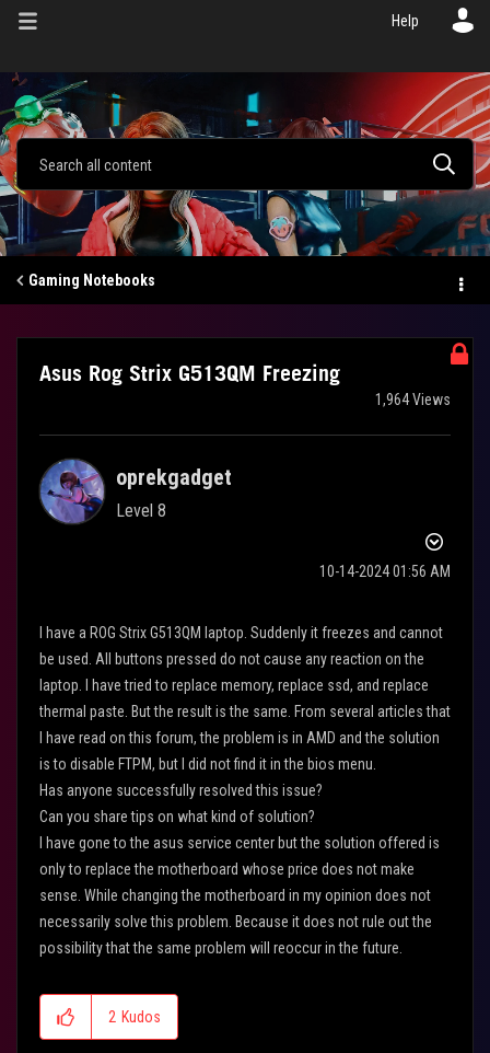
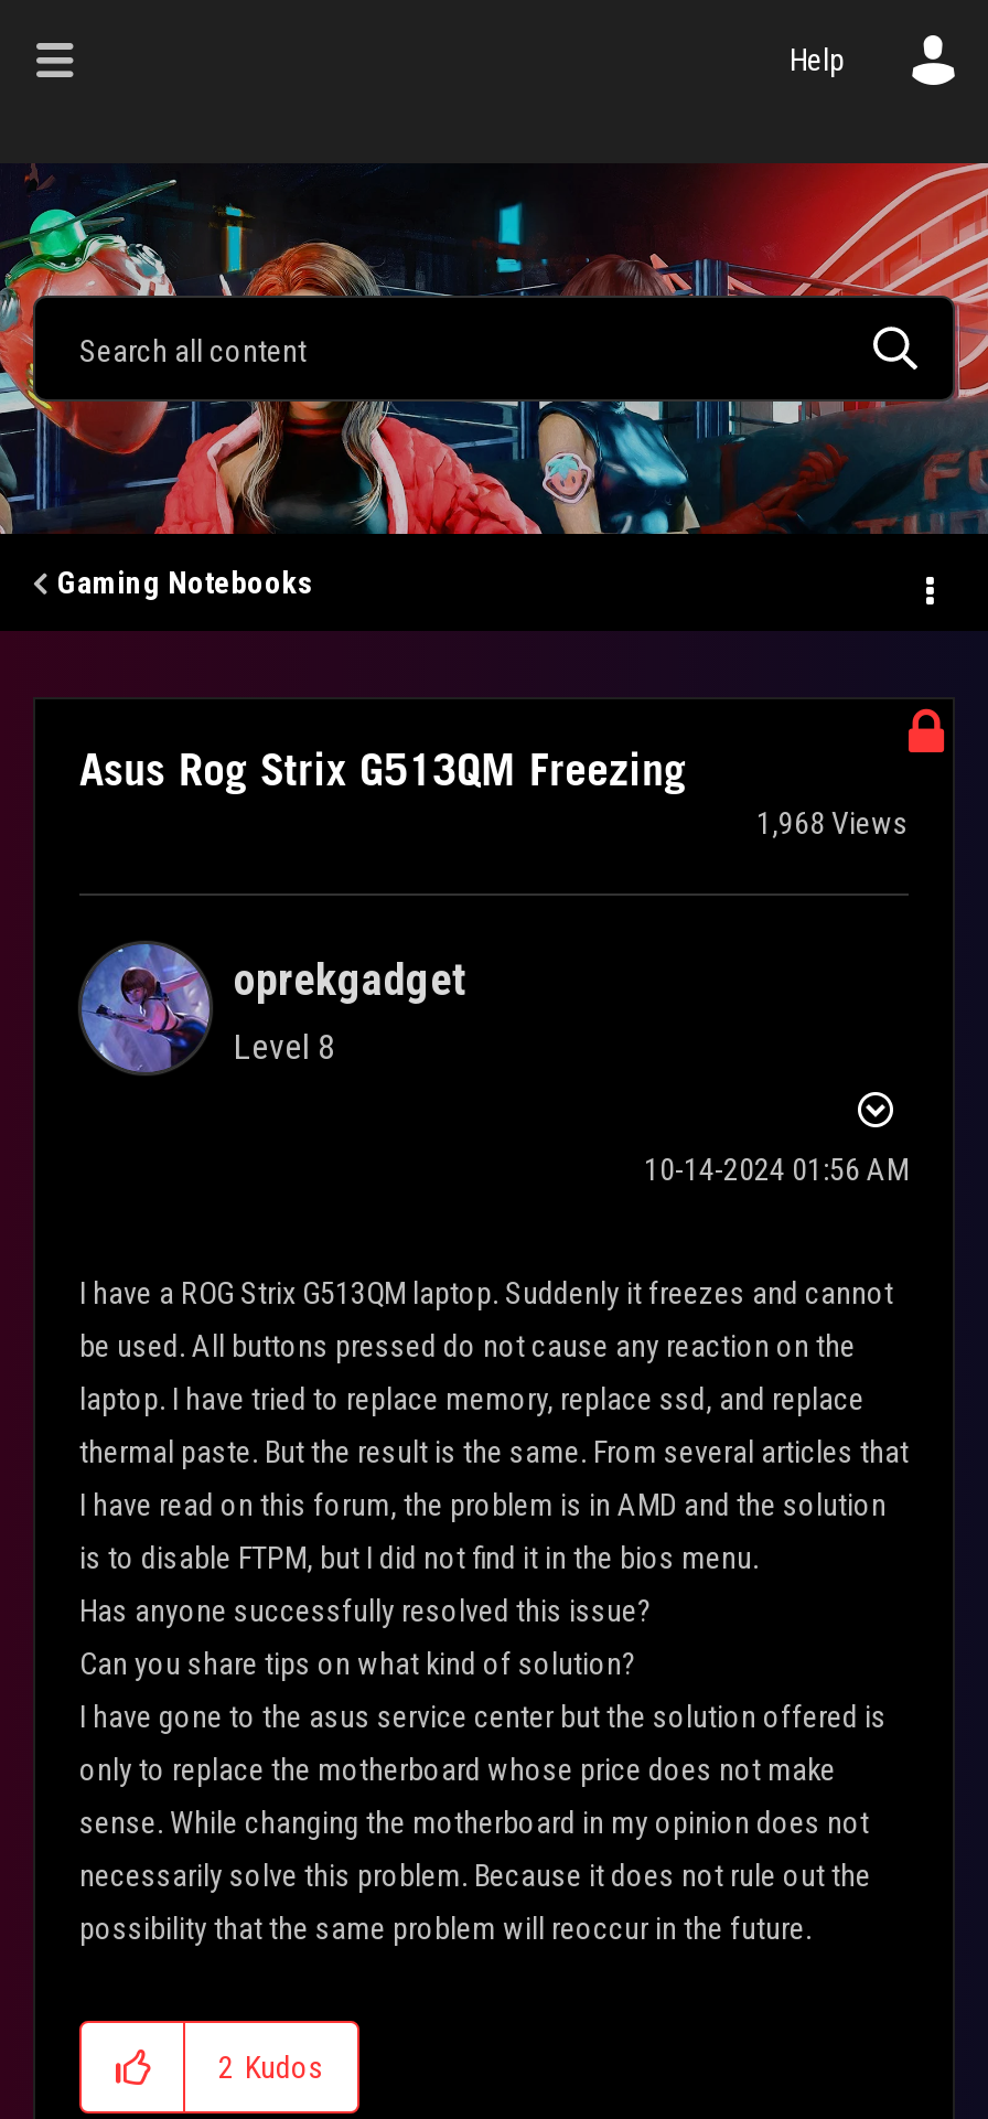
- 1,964 Views
+ 1,968 Views
